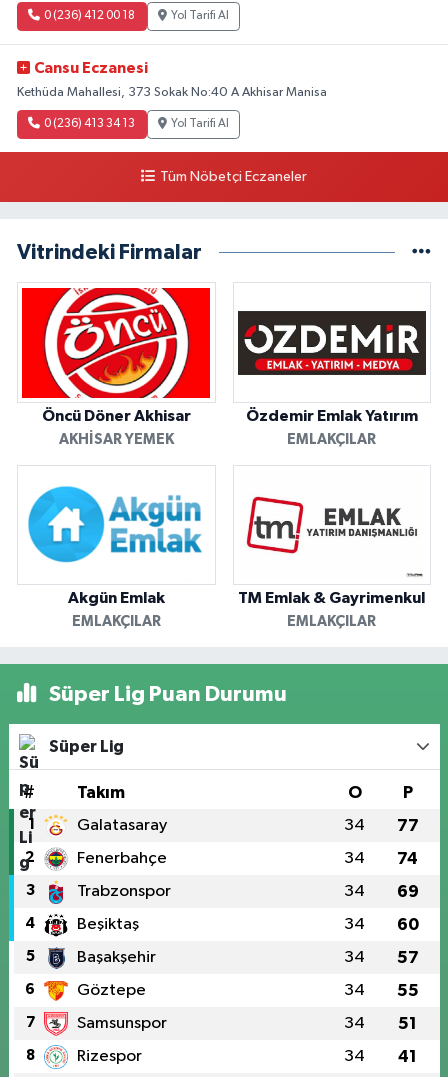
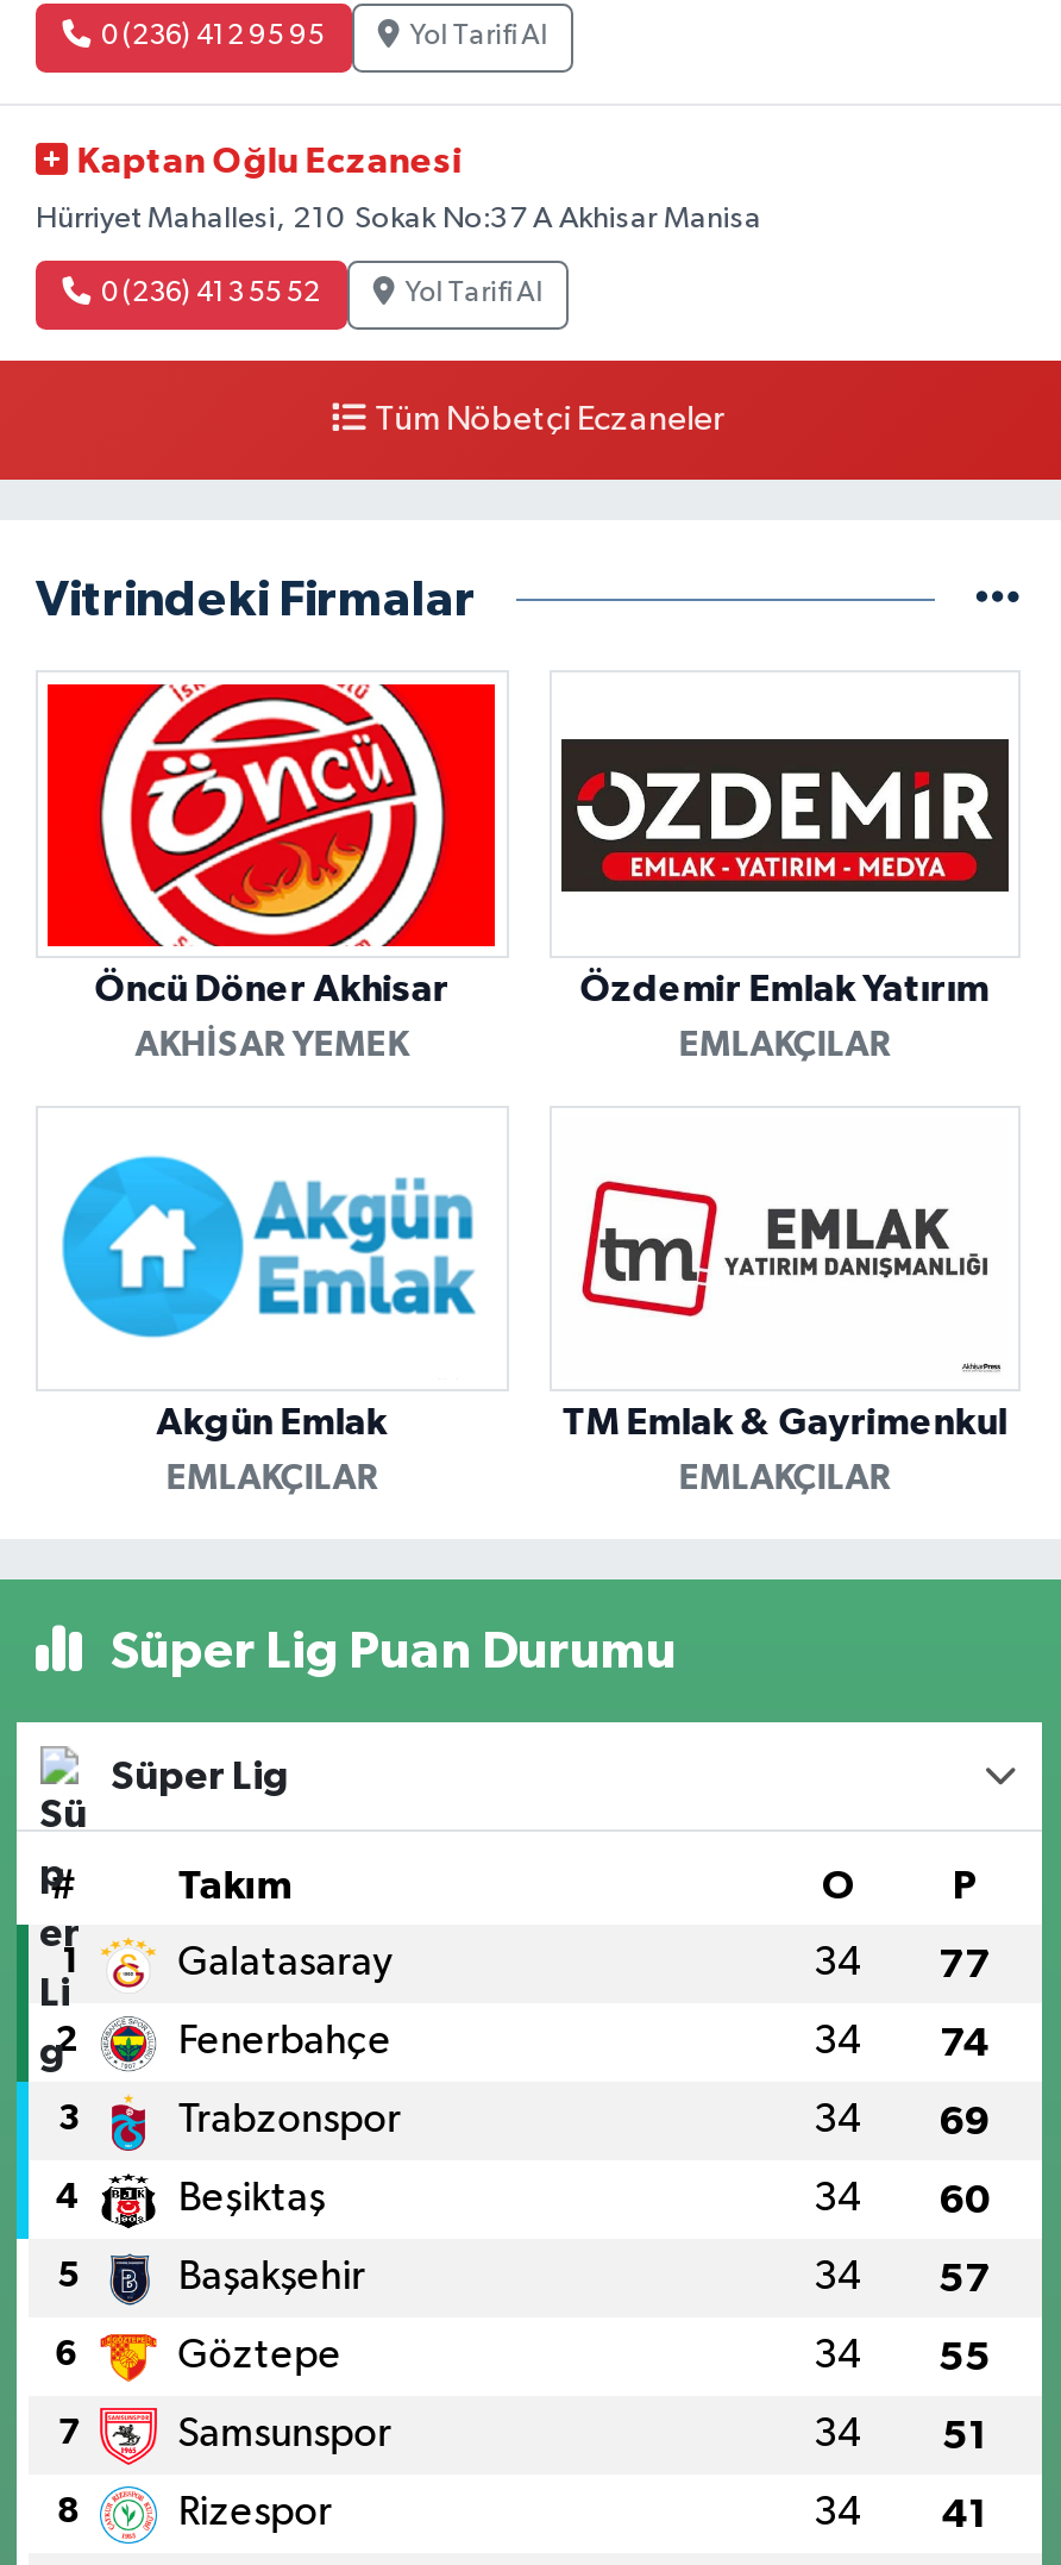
- 0 (236) 412 00 18
+ 0 (236) 412 95 95

- Cansu Eczanesi
+ Kaptan Oğlu Eczanesi

- Kethüda Mahallesi, 373 Sokak No:40 A Akhisar Manisa
+ Hürriyet Mahallesi, 210 Sokak No:37 A Akhisar Manisa

- 0 (236) 413 34 13
+ 0 (236) 413 55 52
